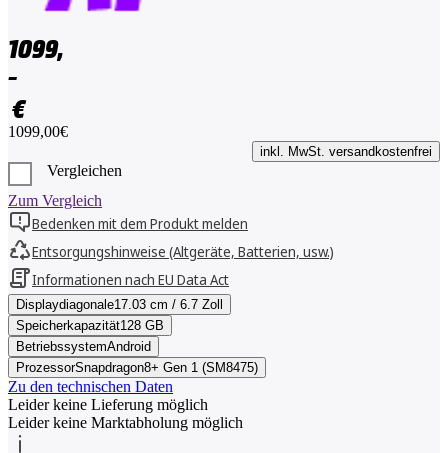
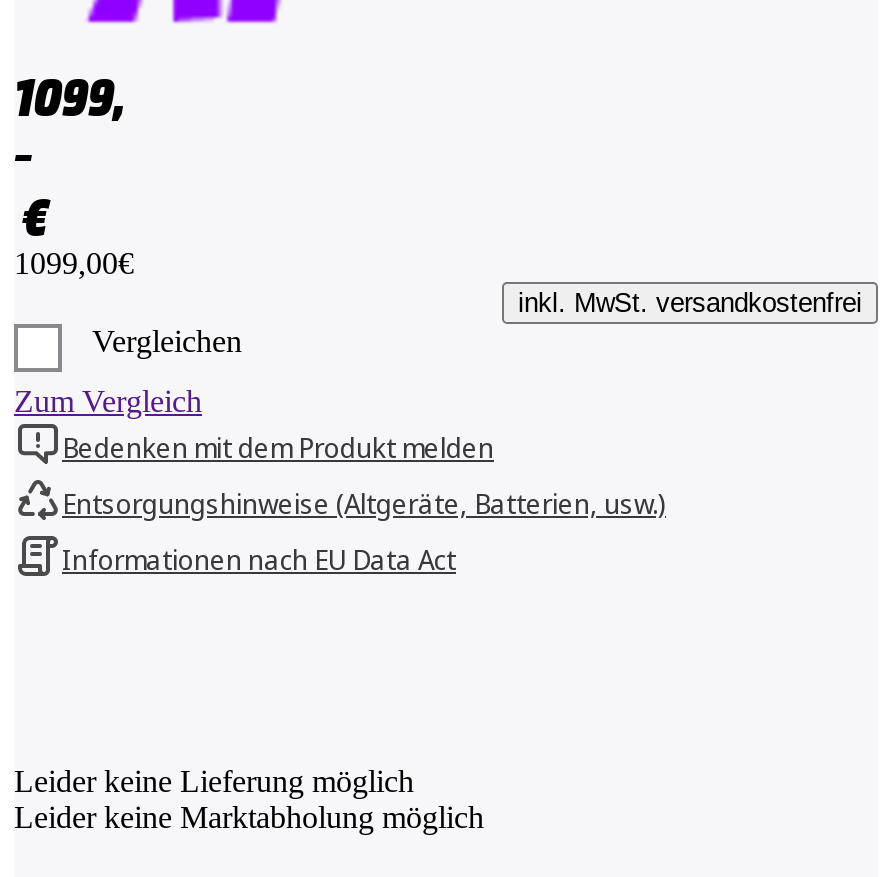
- Displaydiagonale17.03 cm / 6.7 Zoll
- Speicherkapazität128 GB
- BetriebssystemAndroid
- ProzessorSnapdragon8+ Gen 1 (SM8475)
- Zu den technischen Daten
